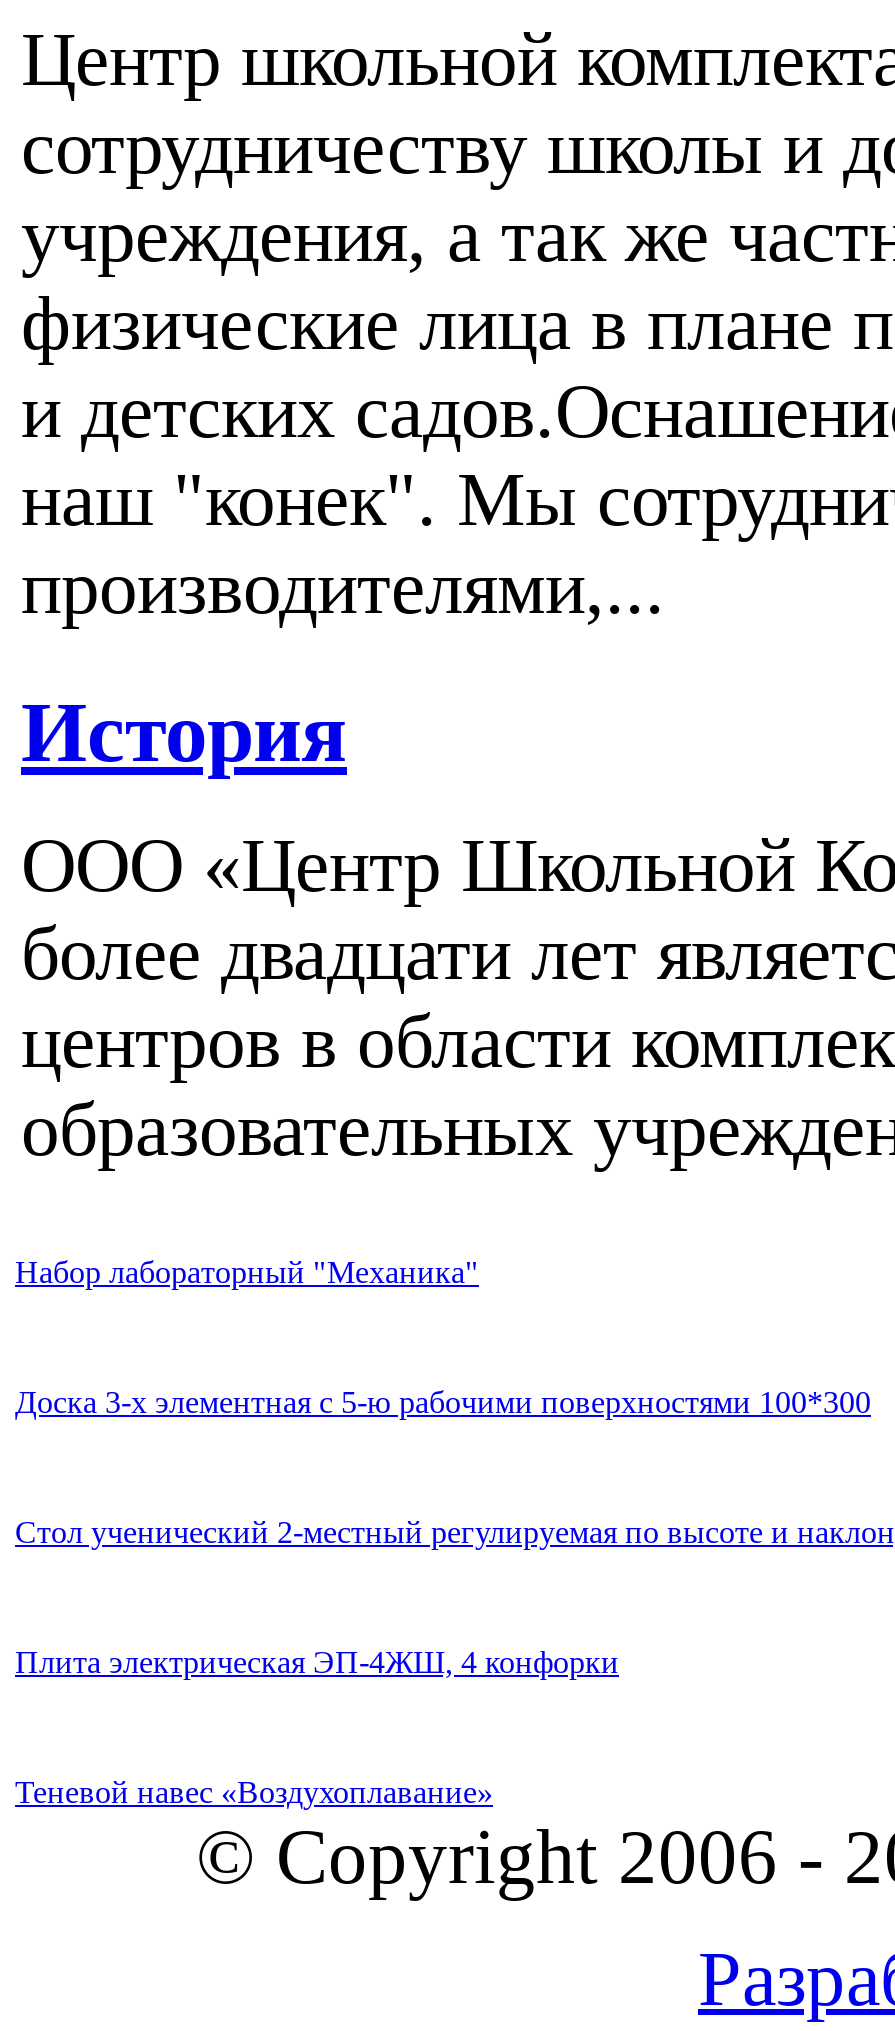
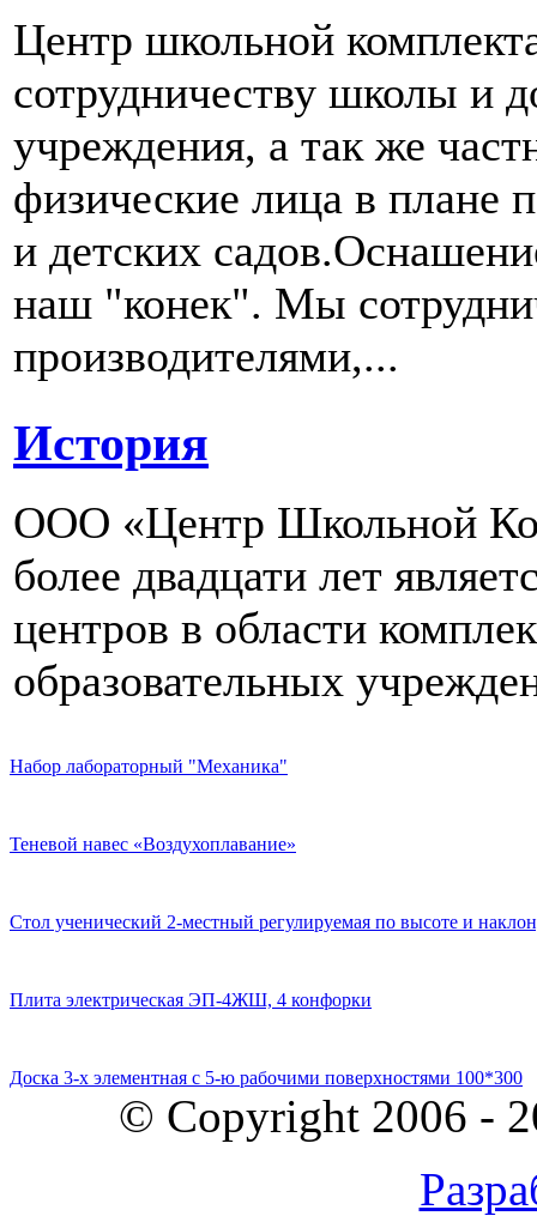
moved down: Доска 3-х элементная с 5-ю рабочими поверхностями 100*300

moved up: Теневой навес «Воздухоплавание»
